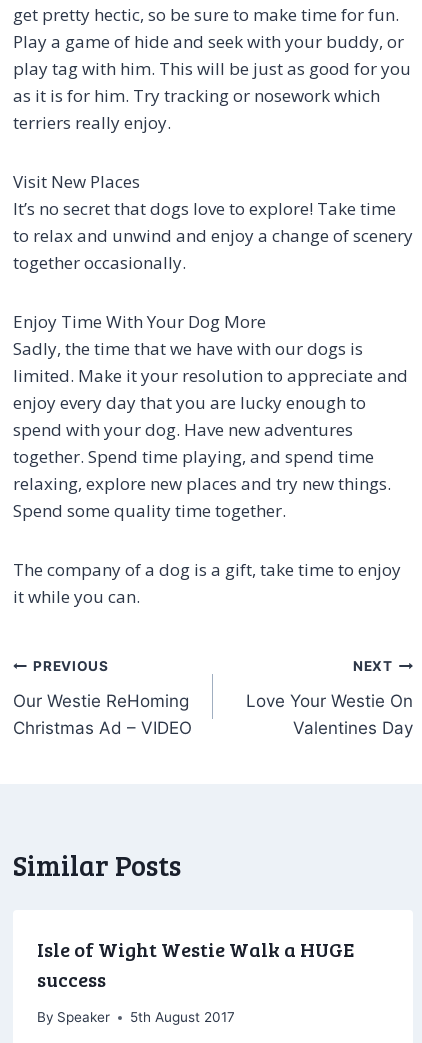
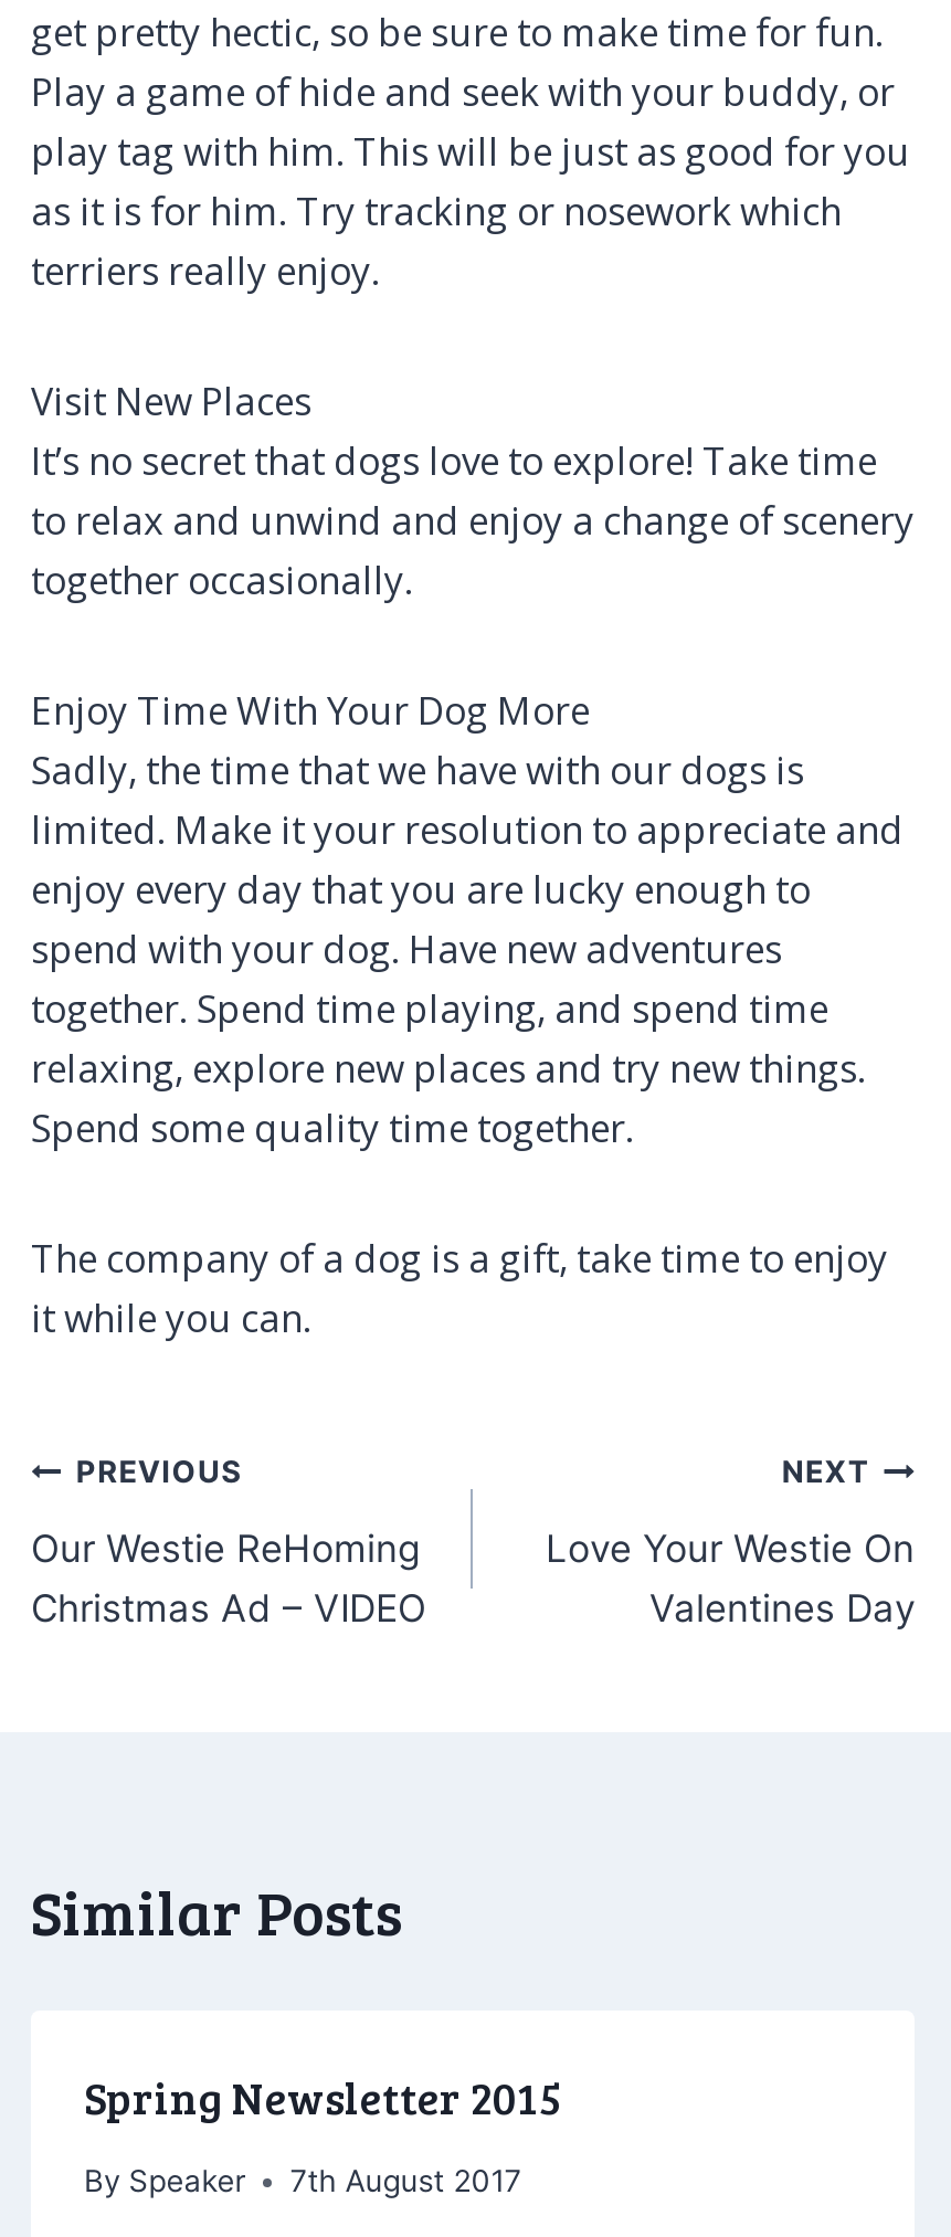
- Isle of Wight Westie Walk a HUGE
- success
+ Spring Newsletter 2015

- By Speaker 5th August 2017
+ By Speaker 7th August 2017
